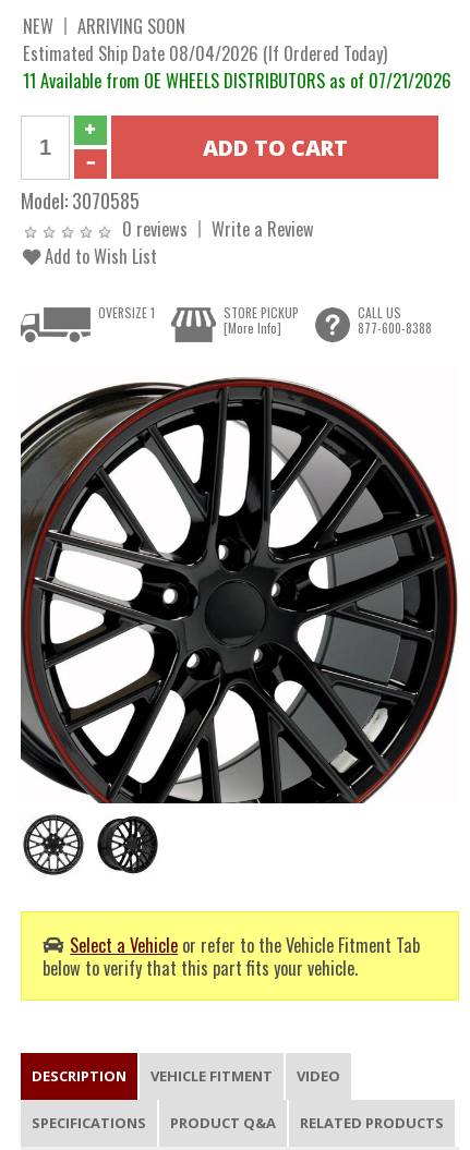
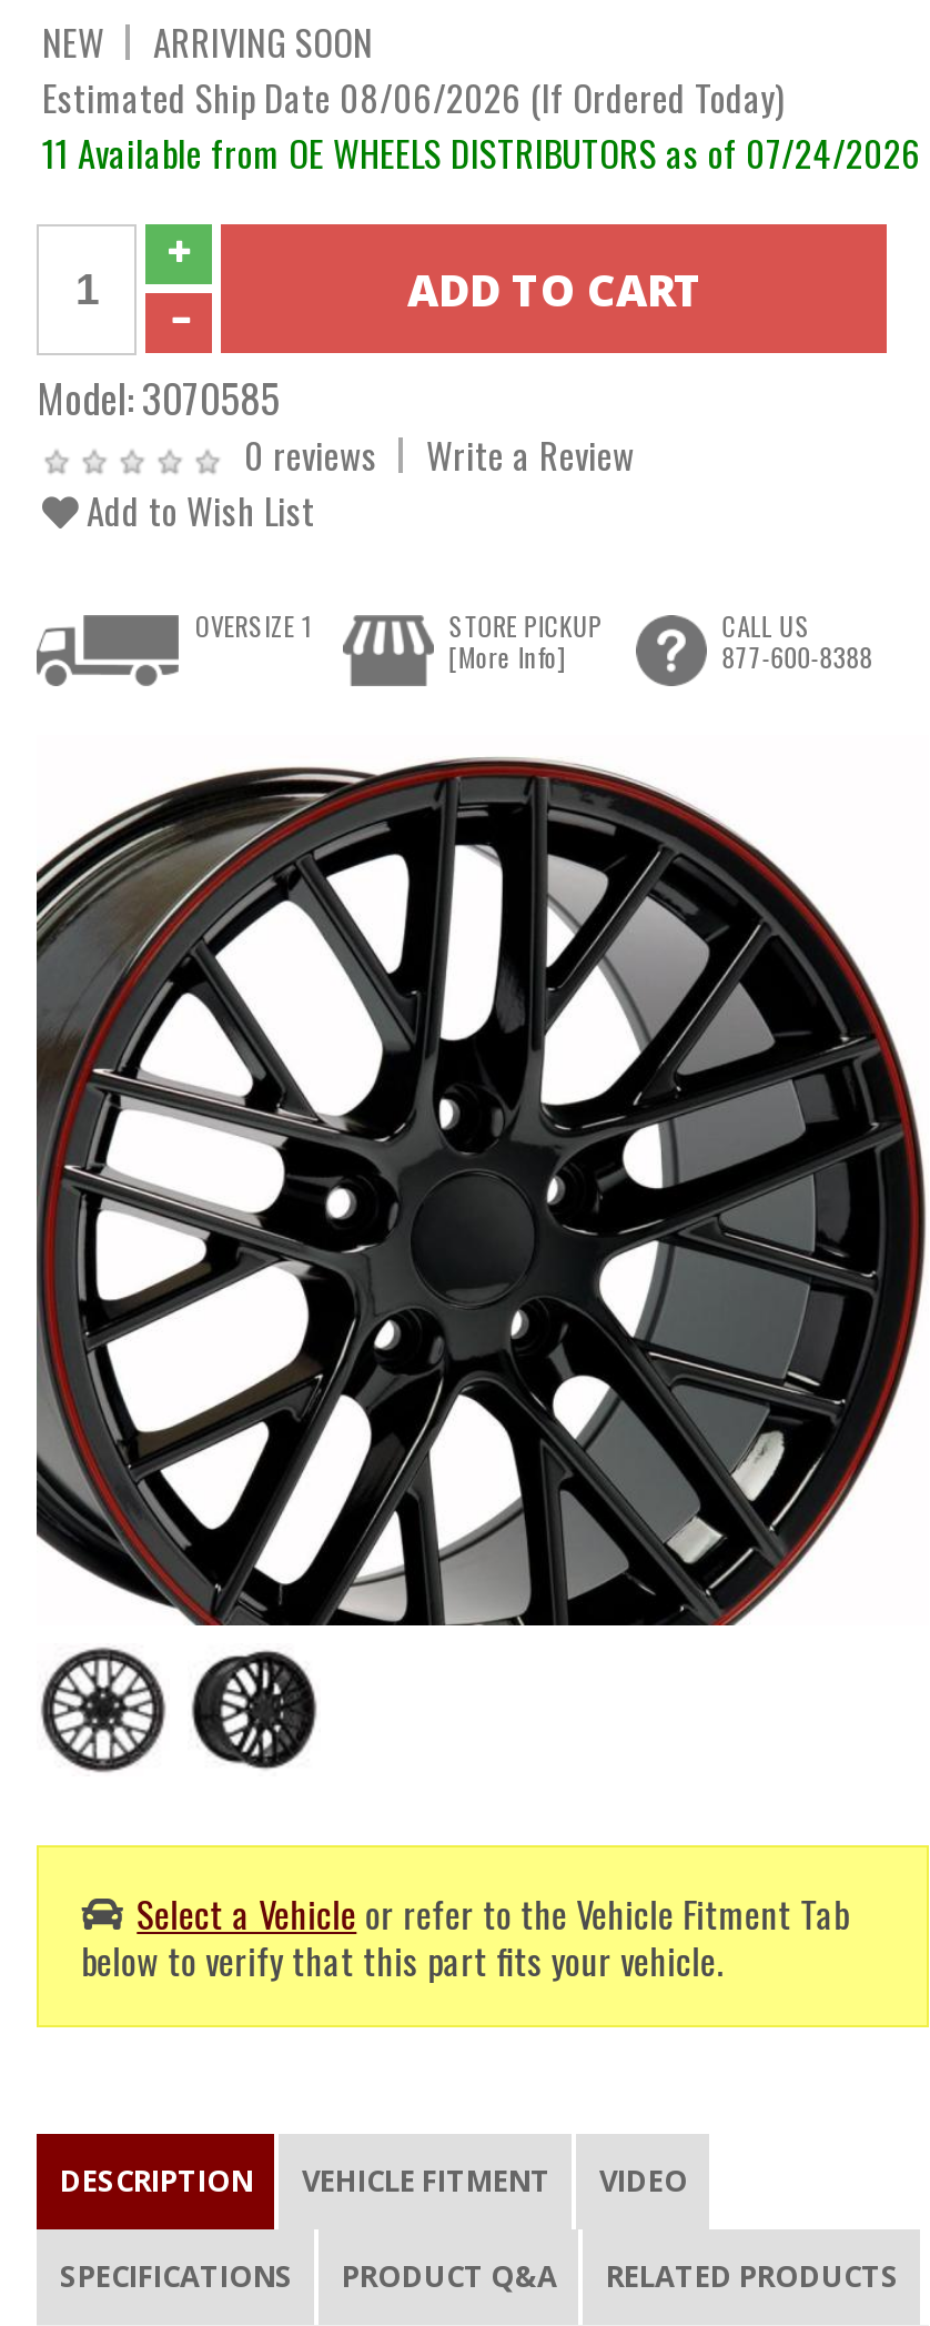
- Estimated Ship Date 08/04/2026 (If Ordered Today)
+ Estimated Ship Date 08/06/2026 (If Ordered Today)

- 11 Available from OE WHEELS DISTRIBUTORS as of 07/21/2026
+ 11 Available from OE WHEELS DISTRIBUTORS as of 07/24/2026
